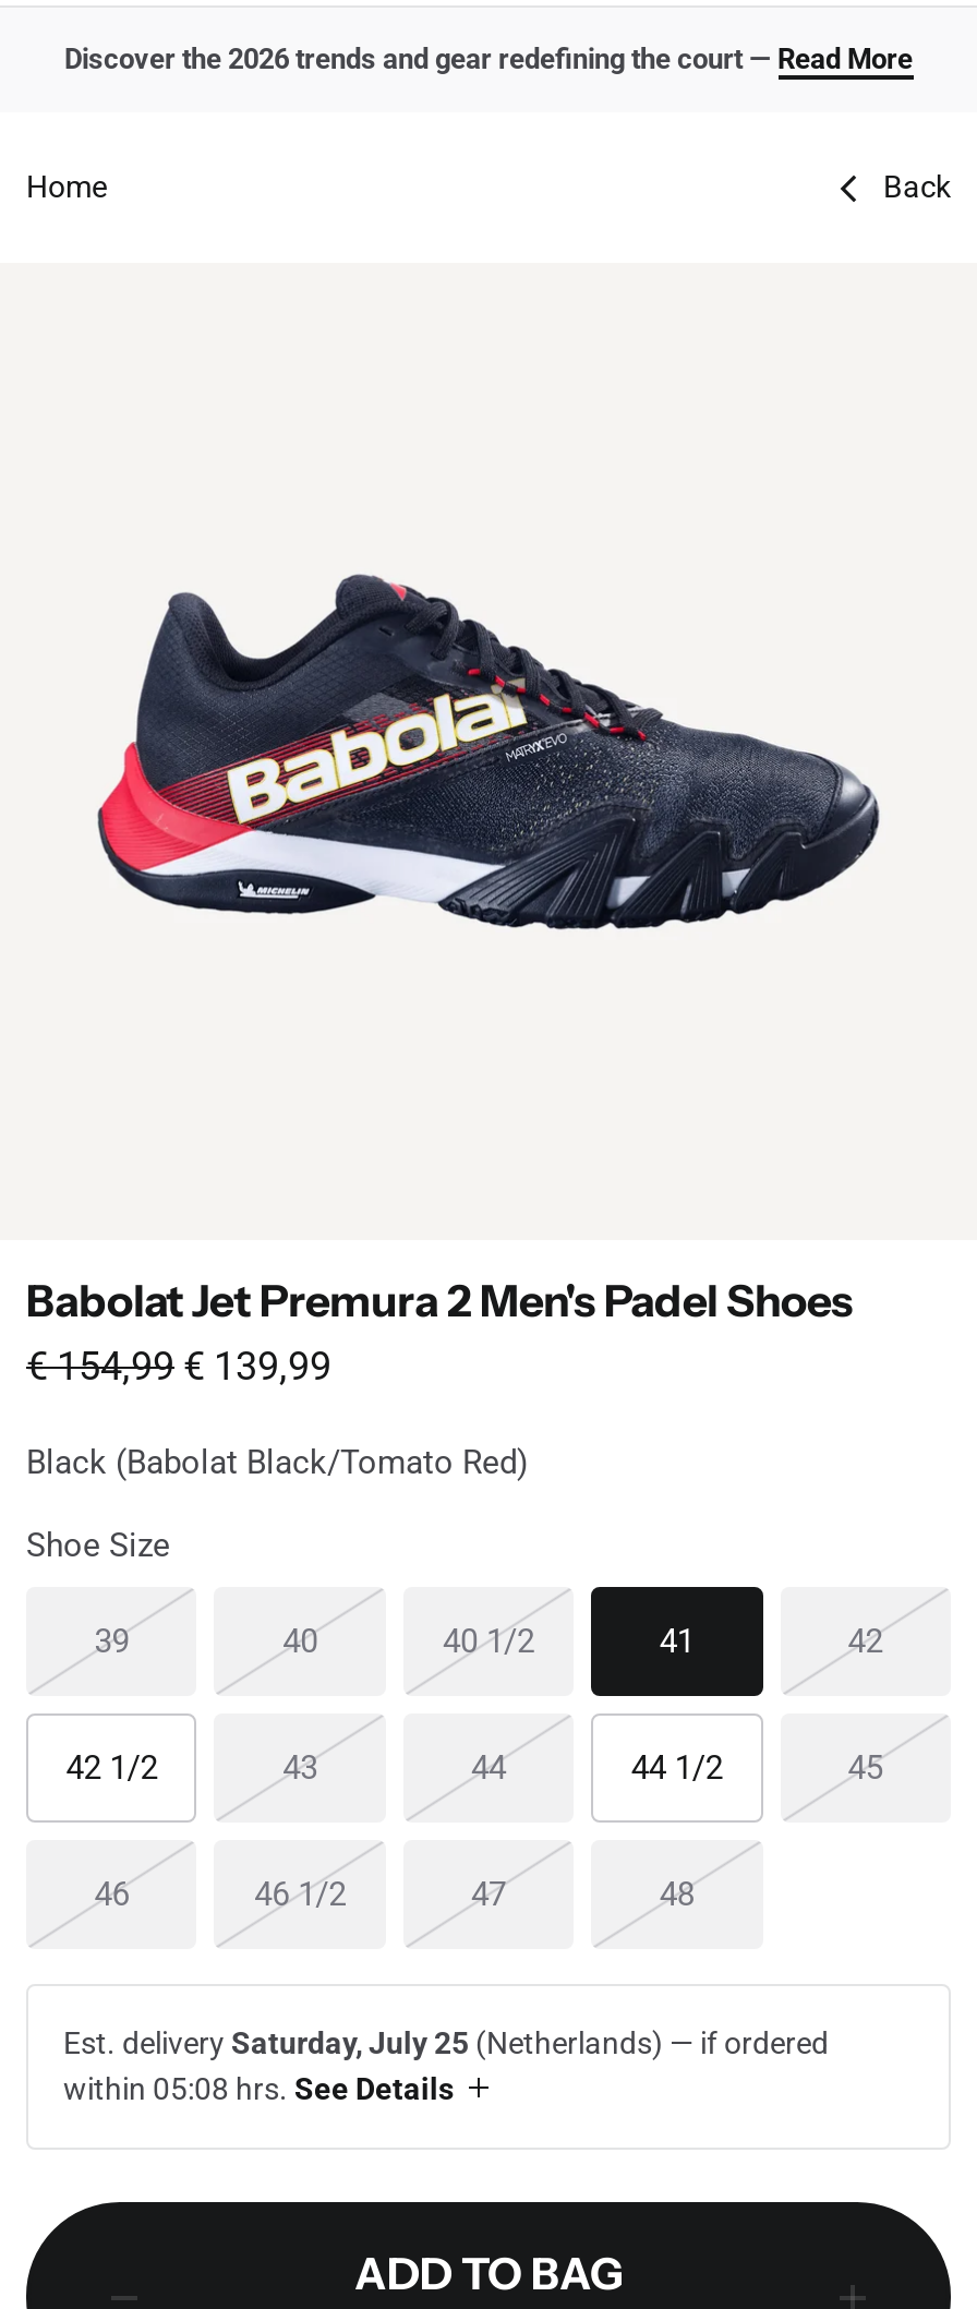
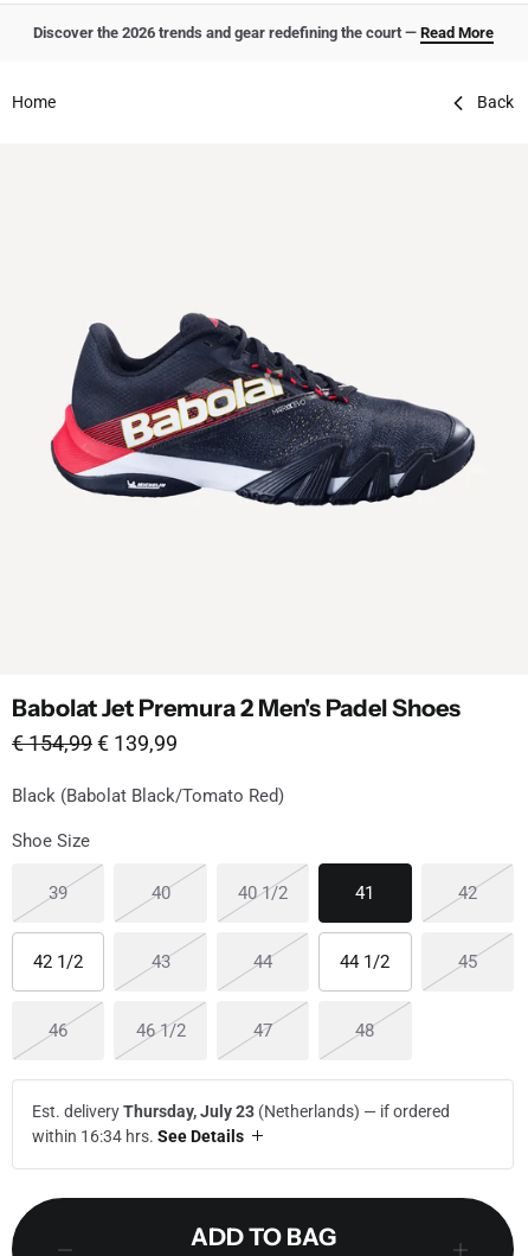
- Est. delivery Saturday, July 25 (Netherlands) — if ordered
+ Est. delivery Thursday, July 23 (Netherlands) — if ordered

- within 05:08 hrs. See Details
+ within 16:34 hrs. See Details
